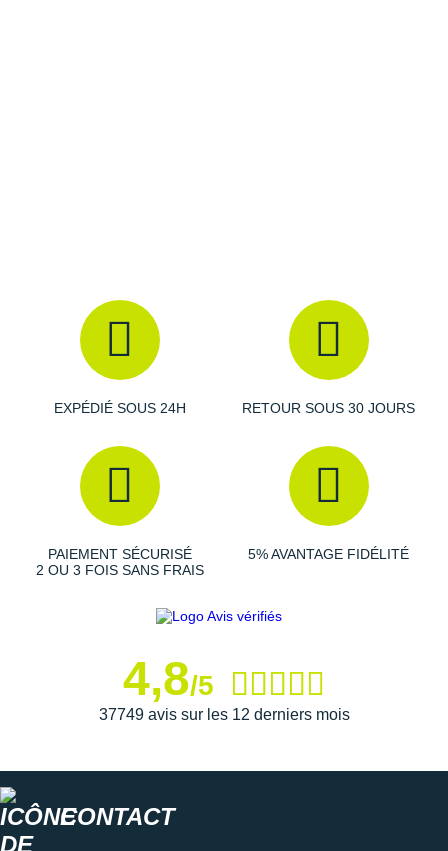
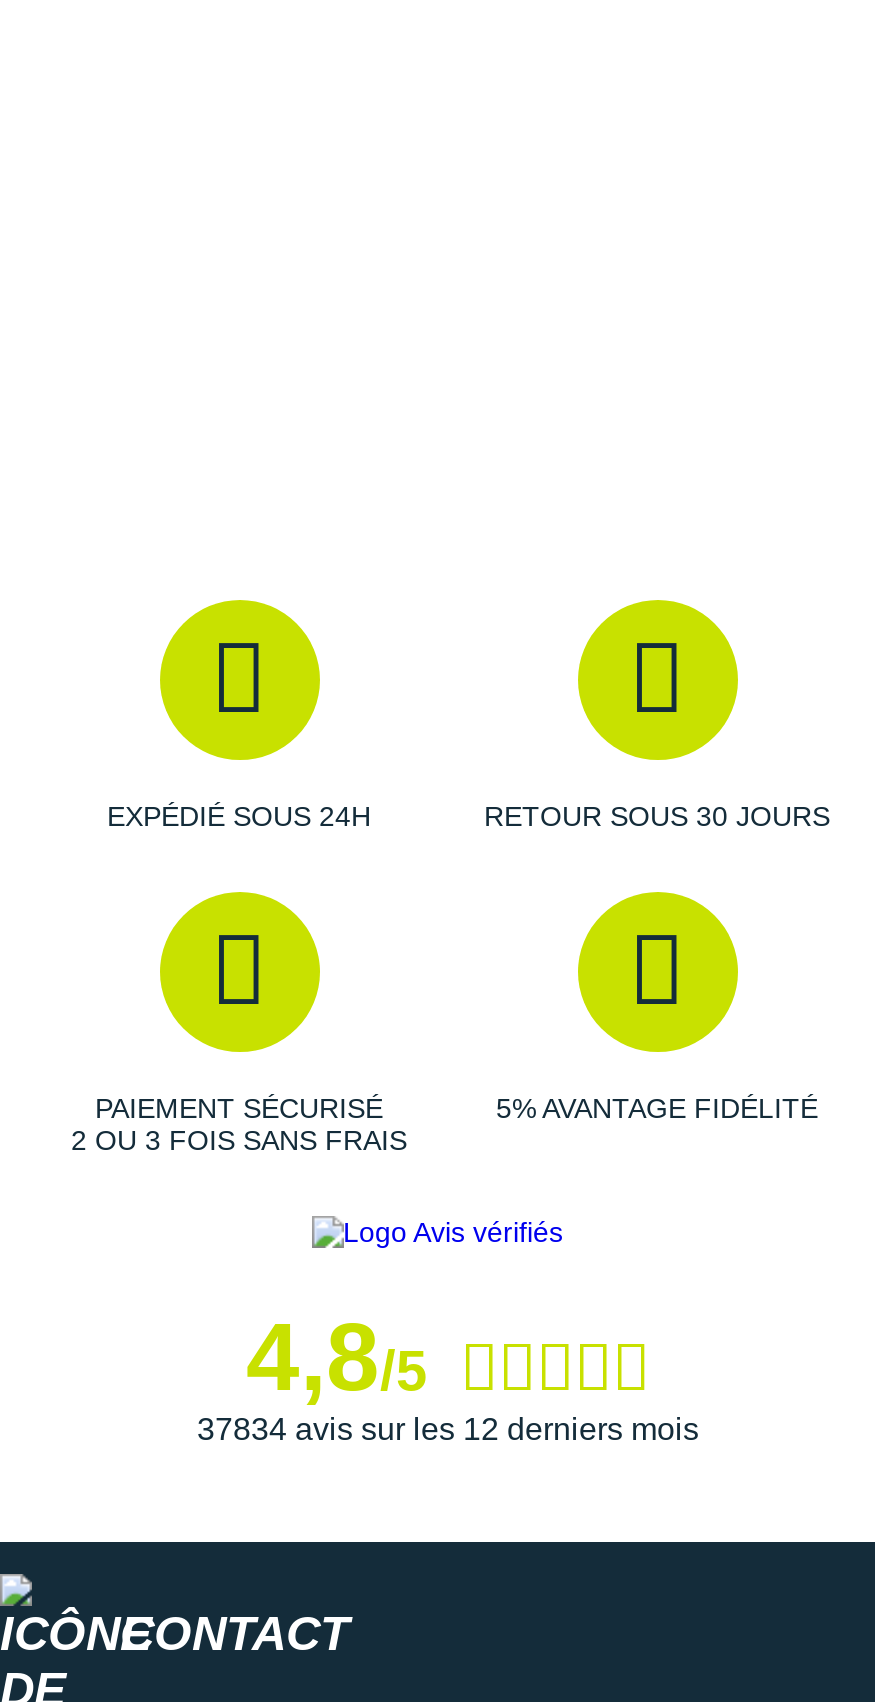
- 37749 avis sur les 12 derniers mois
+ 37834 avis sur les 12 derniers mois
